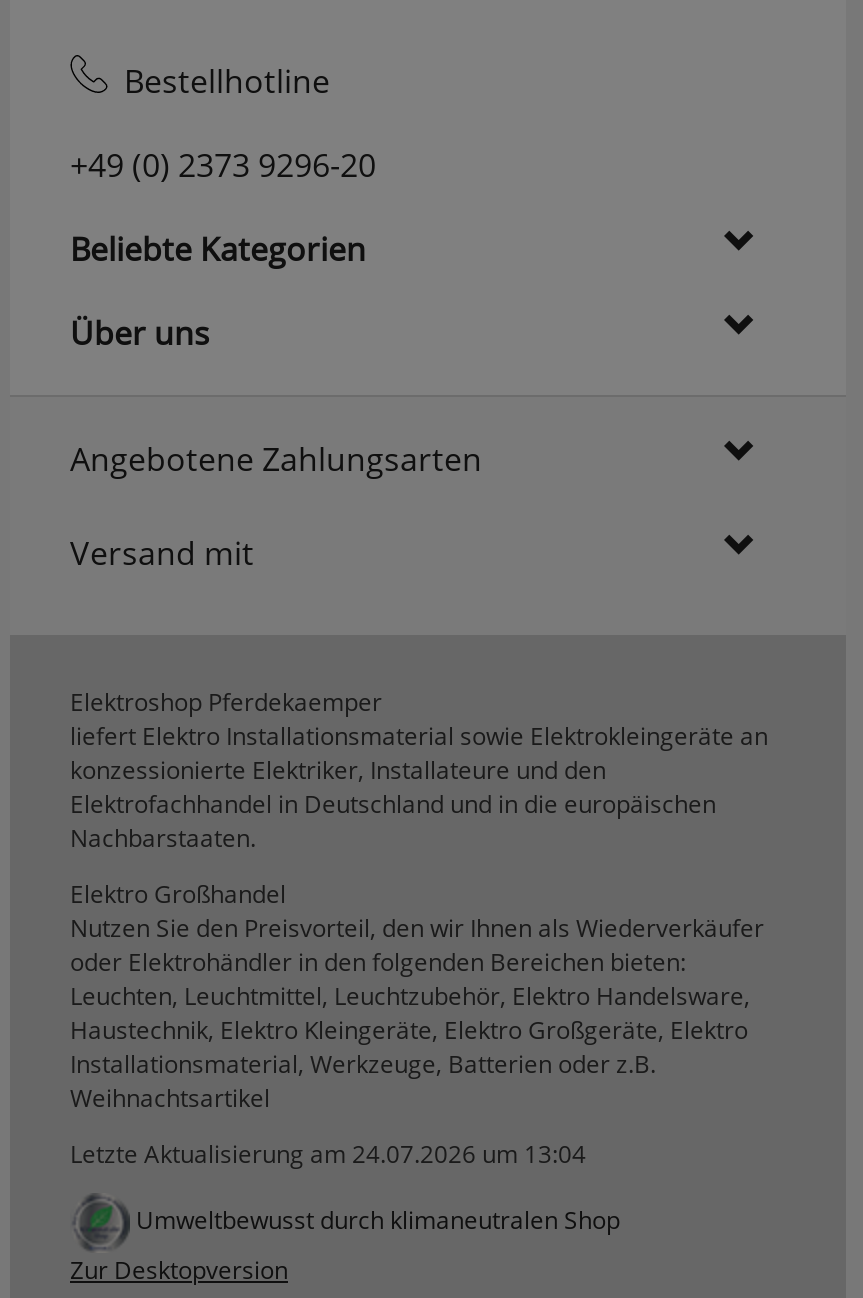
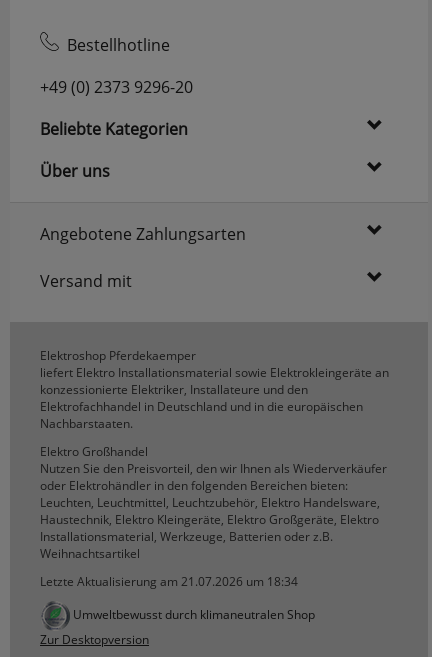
- Letzte Aktualisierung am 24.07.2026 um 13:04
+ Letzte Aktualisierung am 21.07.2026 um 18:34
